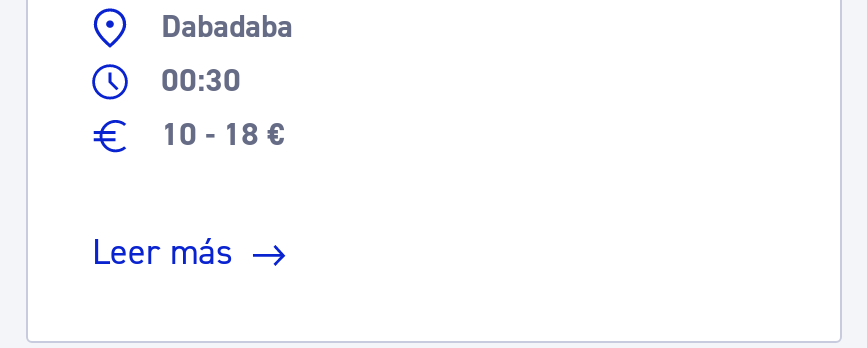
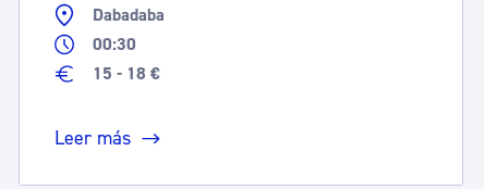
- 10 - 18 €
+ 15 - 18 €
